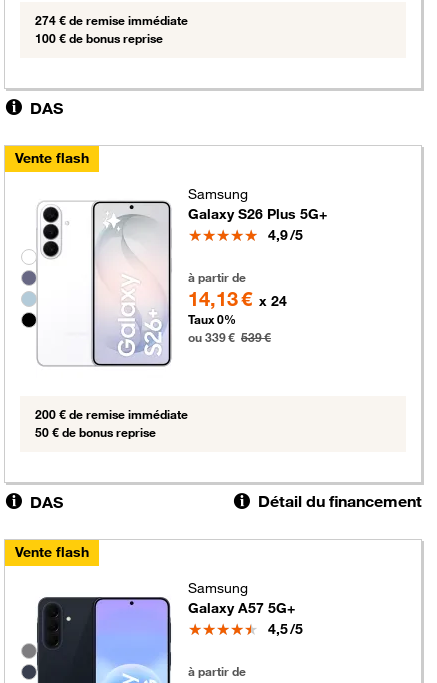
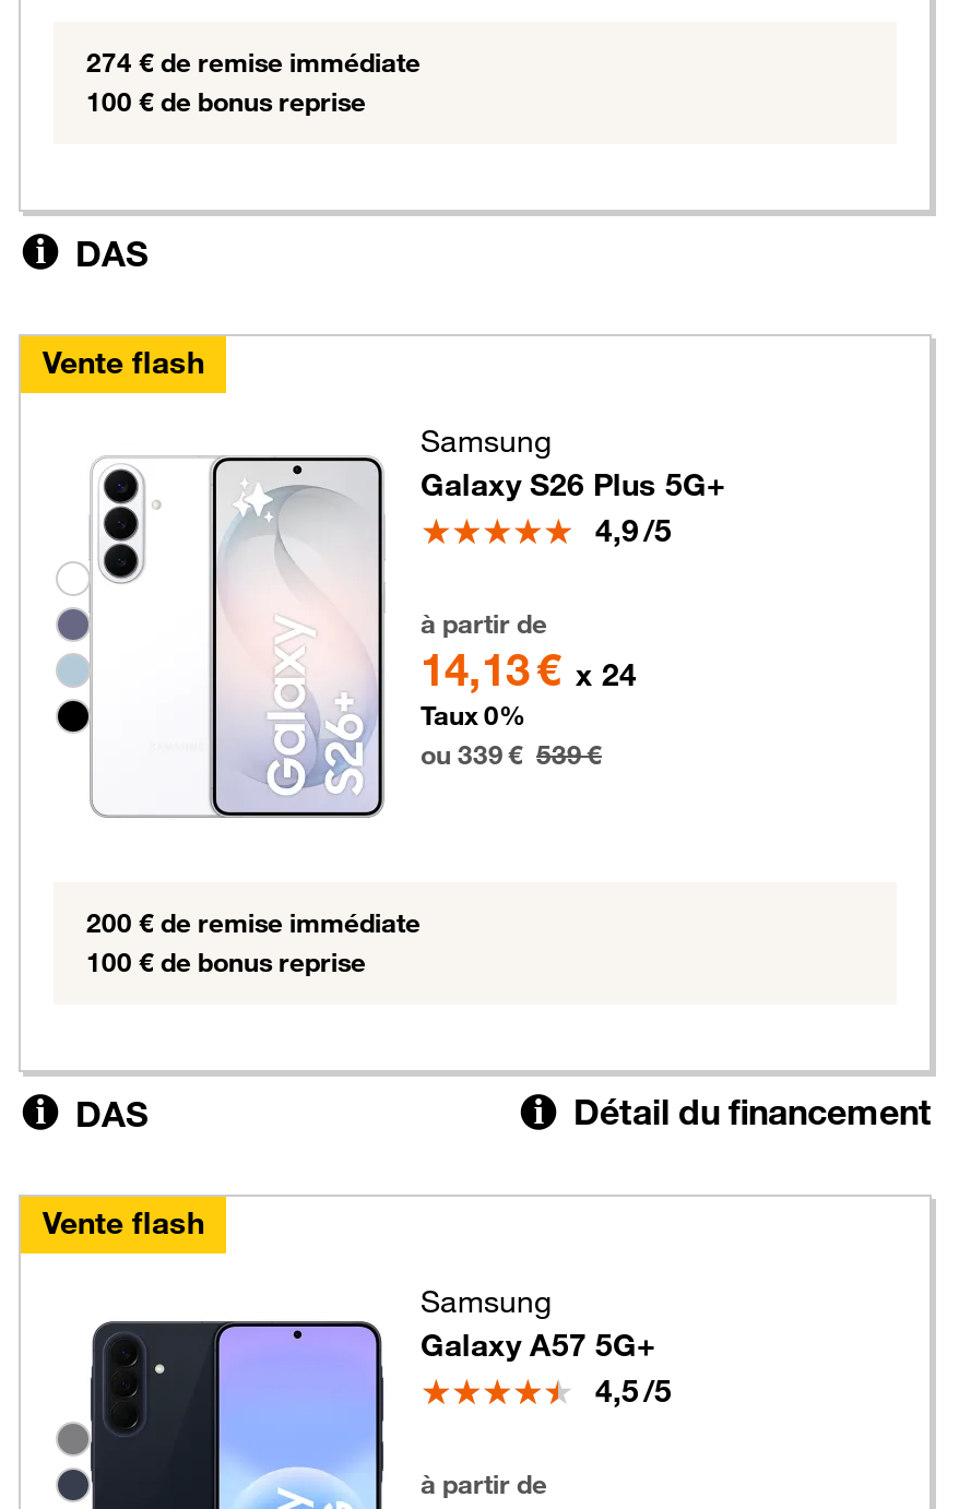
- 50 € de bonus reprise
+ 100 € de bonus reprise
